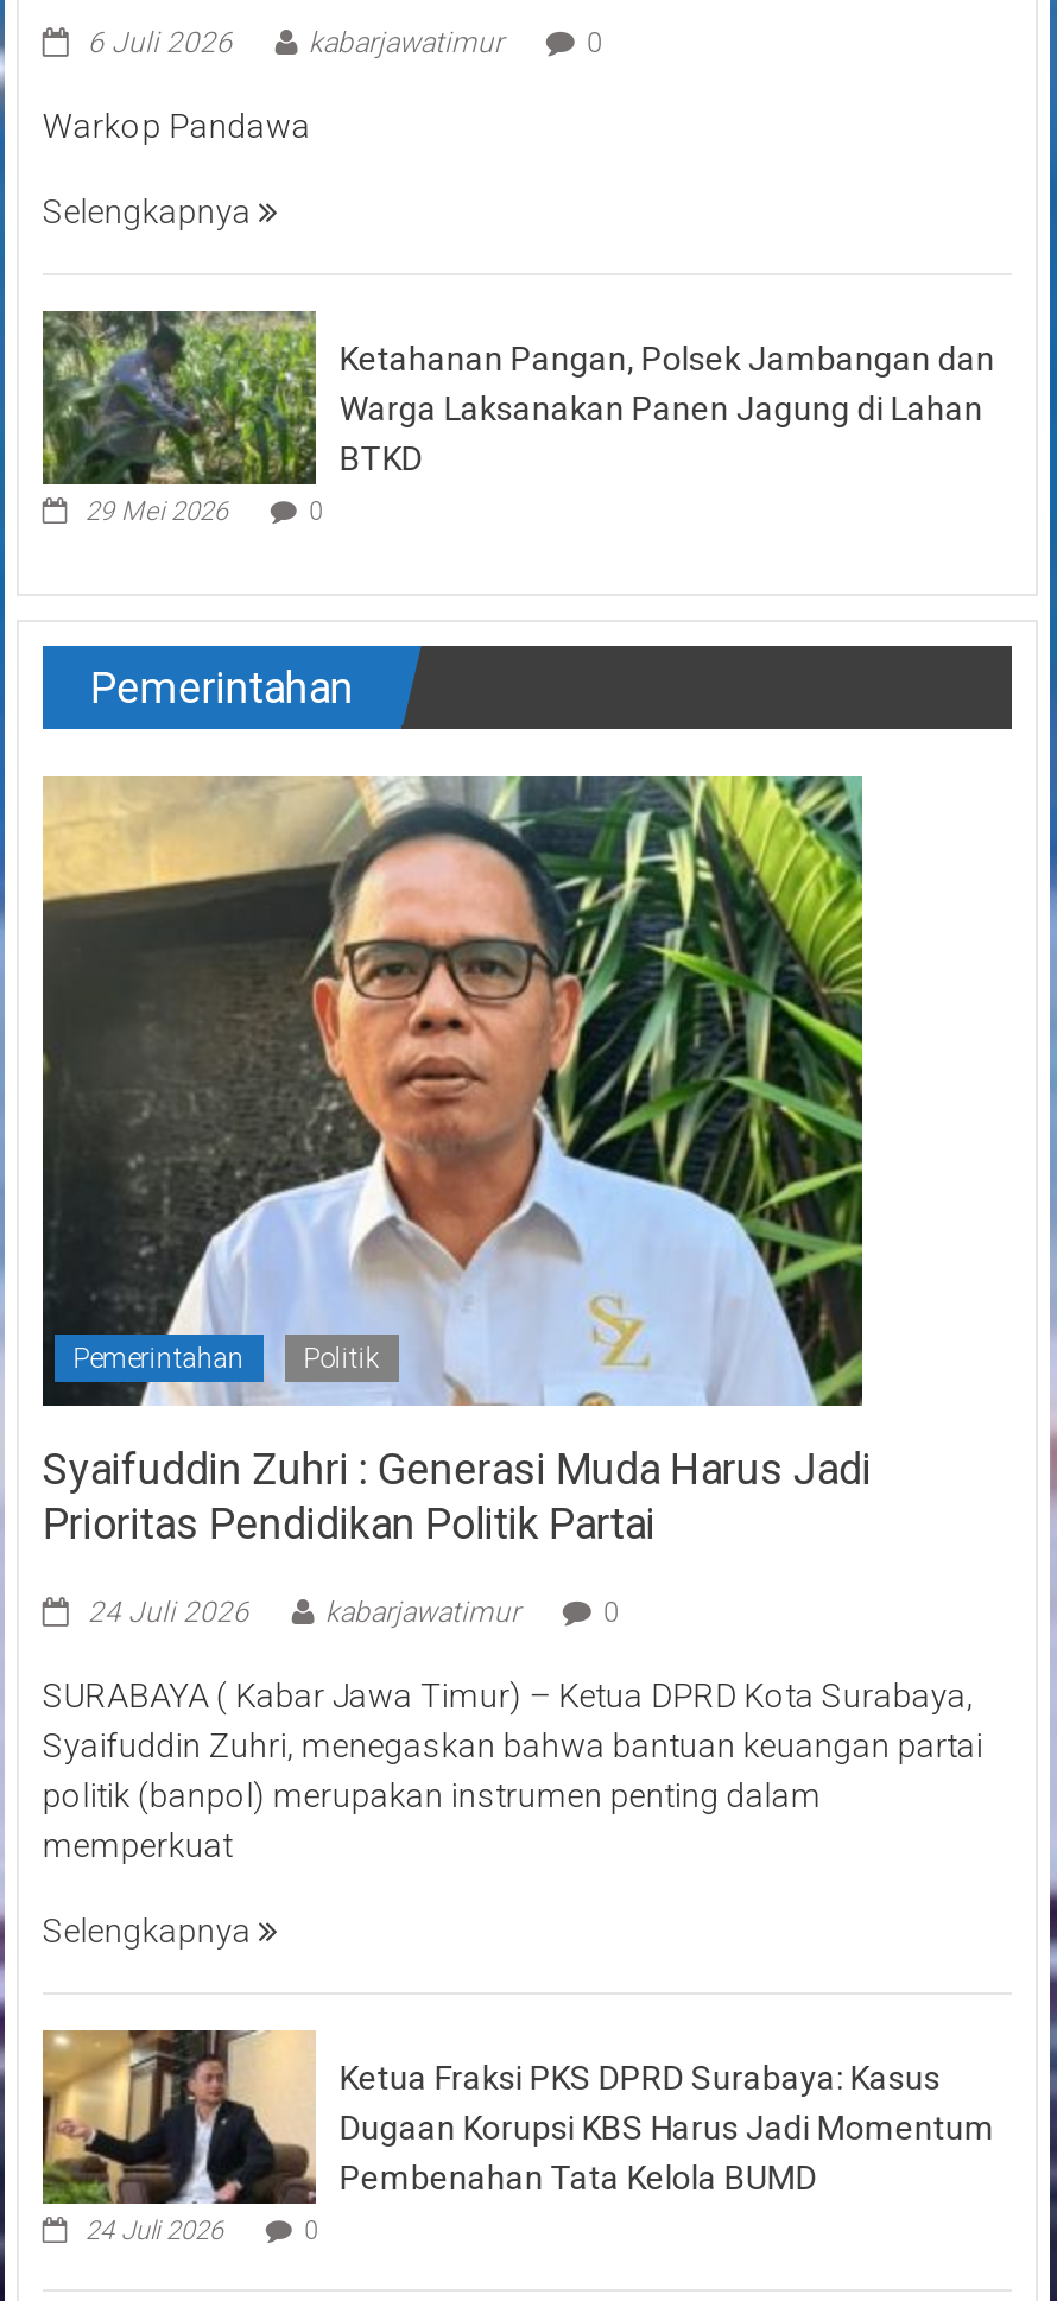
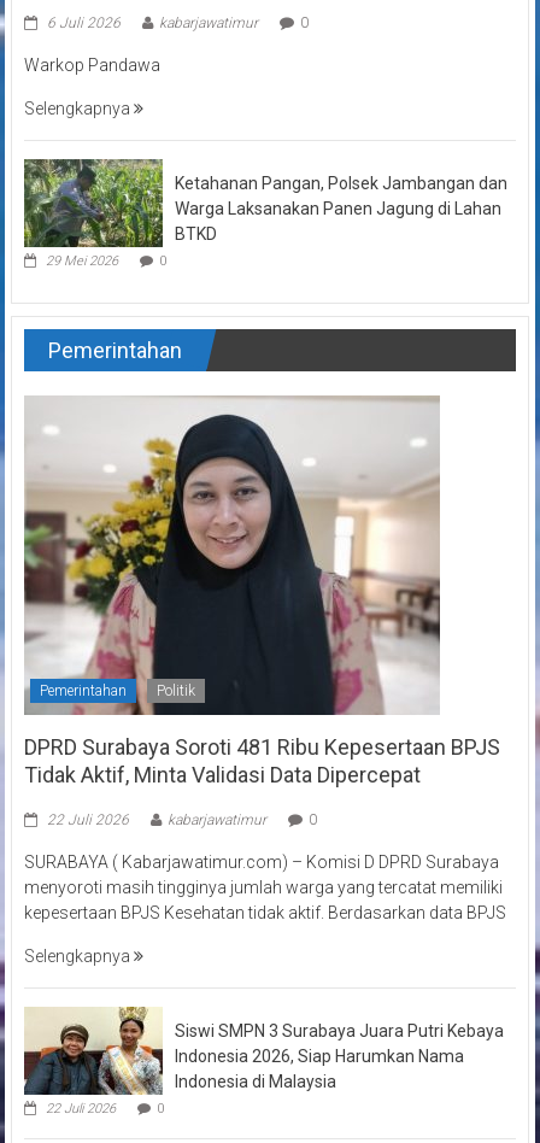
- [image]
- Syaifuddin Zuhri : Generasi Muda Harus Jadi
- Prioritas Pendidikan Politik Partai
+ [image]
+ DPRD Surabaya Soroti 481 Ribu Kepesertaan BPJS
+ Tidak Aktif, Minta Validasi Data Dipercepat

- 24 Juli 2026
+ 22 Juli 2026

- SURABAYA ( Kabar Jawa Timur) – Ketua DPRD Kota Surabaya,
- Syaifuddin Zuhri, menegaskan bahwa bantuan keuangan partai
- politik (banpol) merupakan instrumen penting dalam
- memperkuat
+ SURABAYA ( Kabarjawatimur.com) – Komisi D DPRD Surabaya
+ menyoroti masih tingginya jumlah warga yang tercatat memiliki
+ kepesertaan BPJS Kesehatan tidak aktif. Berdasarkan data BPJS

- [image]
- 24 Juli 2026
+ [image]
+ 22 Juli 2026

- Ketua Fraksi PKS DPRD Surabaya: Kasus
- Dugaan Korupsi KBS Harus Jadi Momentum
- Pembenahan Tata Kelola BUMD
+ Siswi SMPN 3 Surabaya Juara Putri Kebaya
+ Indonesia 2026, Siap Harumkan Nama
+ Indonesia di Malaysia
